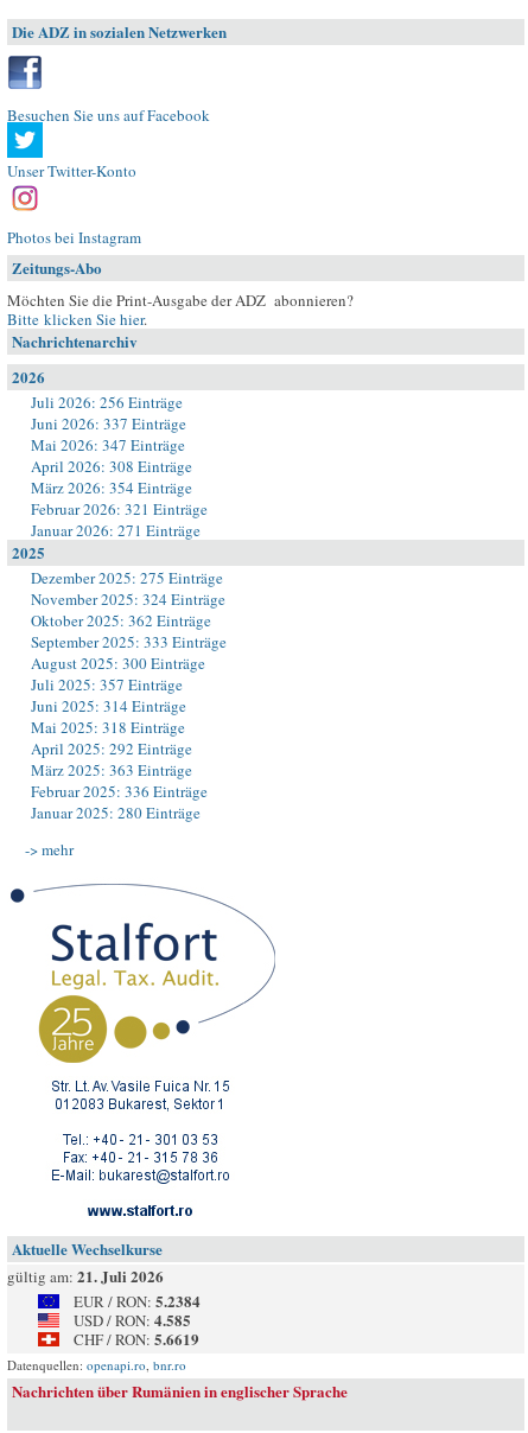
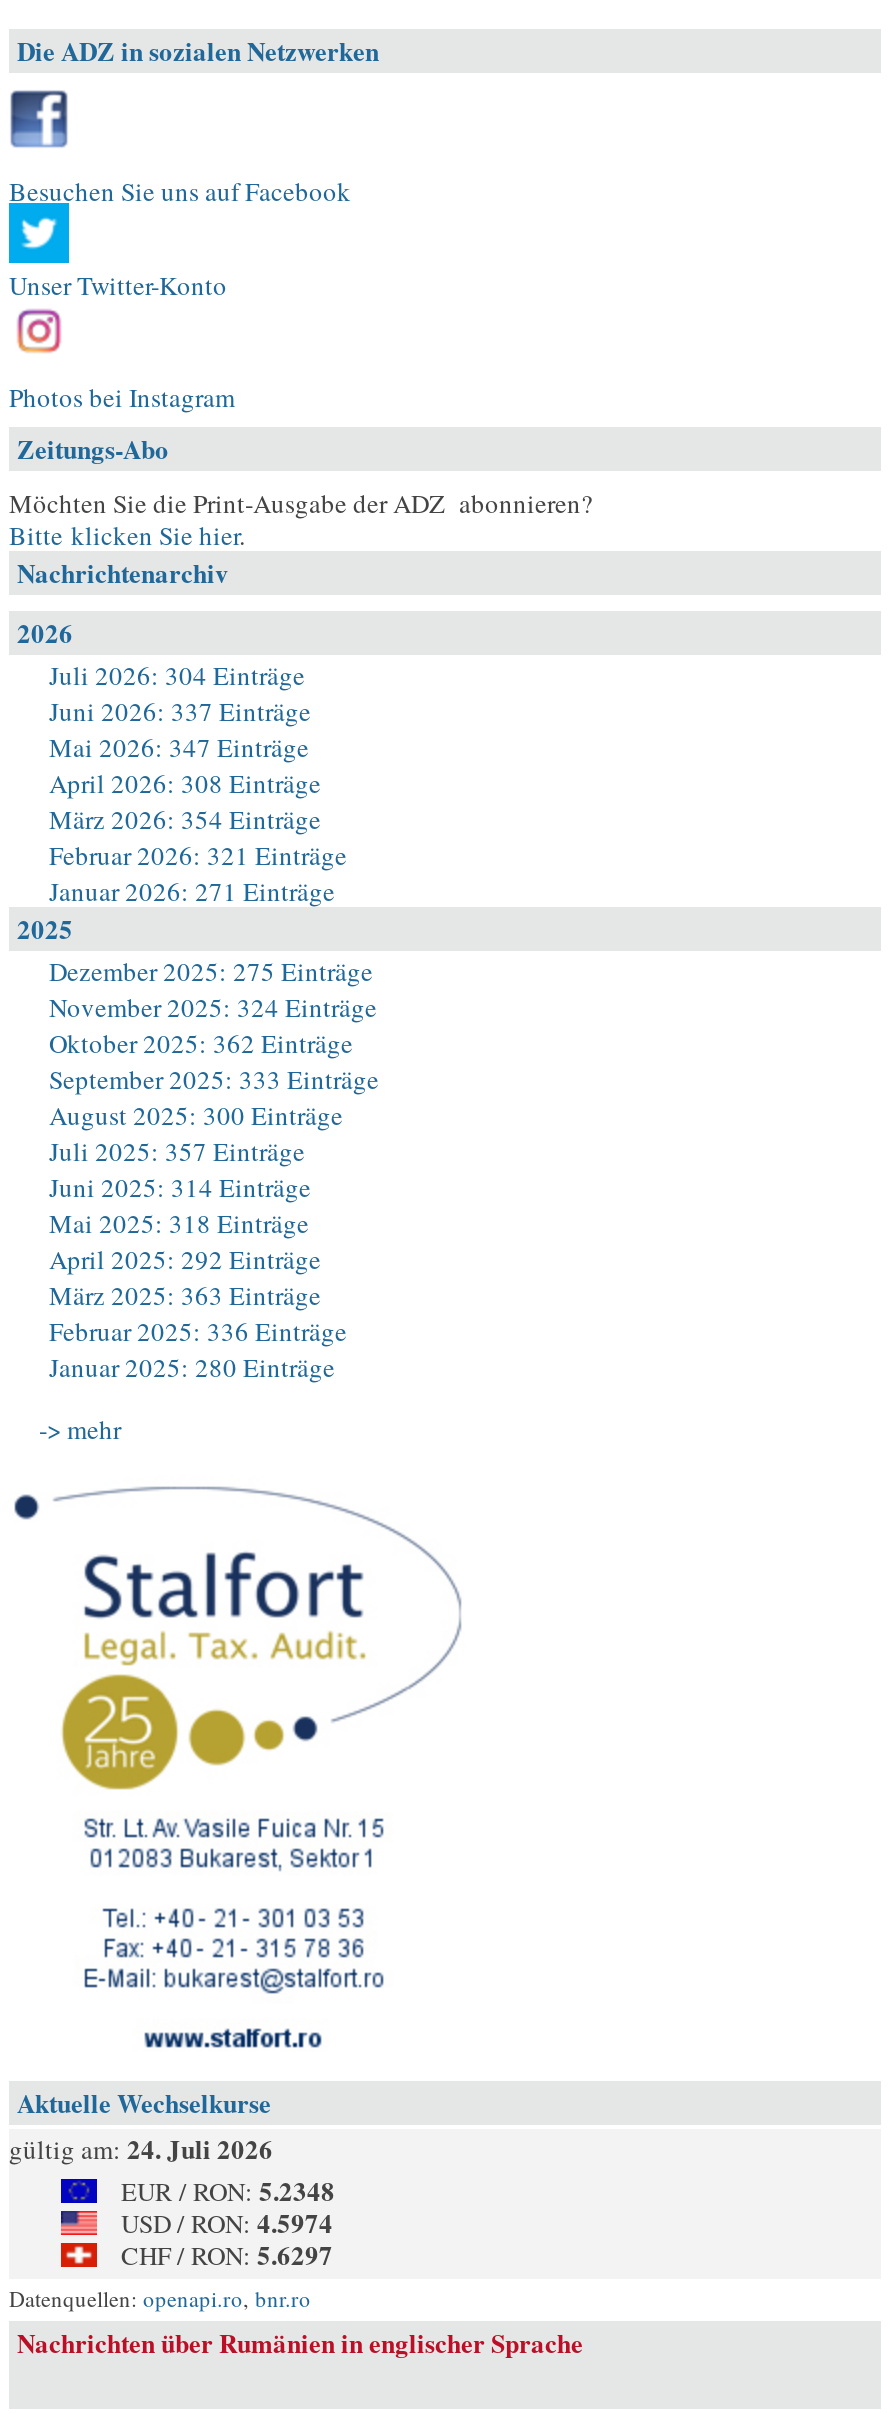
- Juli 2026: 256 Einträge
+ Juli 2026: 304 Einträge

- gültig am: 21. Juli 2026
+ gültig am: 24. Juli 2026

- EUR / RON: 5.2384
+ EUR / RON: 5.2348

- USD / RON: 4.585
+ USD / RON: 4.5974

- CHF / RON: 5.6619
+ CHF / RON: 5.6297
